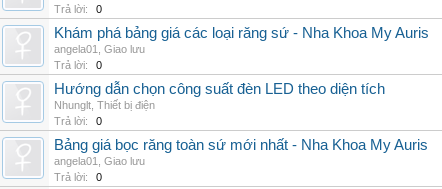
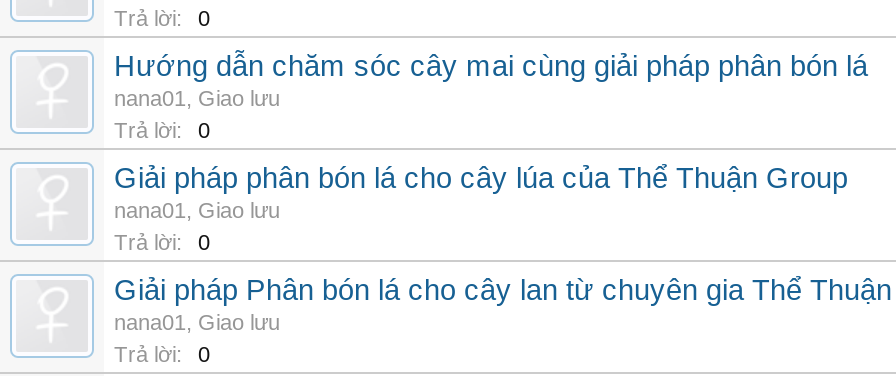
- Khám phá bảng giá các loại răng sứ - Nha Khoa My Auris
- angela01, Giao lưu
+ Hướng dẫn chăm sóc cây mai cùng giải pháp phân bón lá
+ nana01, Giao lưu

- Hướng dẫn chọn công suất đèn LED theo diện tích
- Nhunglt, Thiết bị điện
+ Giải pháp phân bón lá cho cây lúa của Thể Thuận Group
+ nana01, Giao lưu

- Bảng giá bọc răng toàn sứ mới nhất - Nha Khoa My Auris
- angela01, Giao lưu
+ Giải pháp Phân bón lá cho cây lan từ chuyên gia Thể Thuận
+ nana01, Giao lưu
